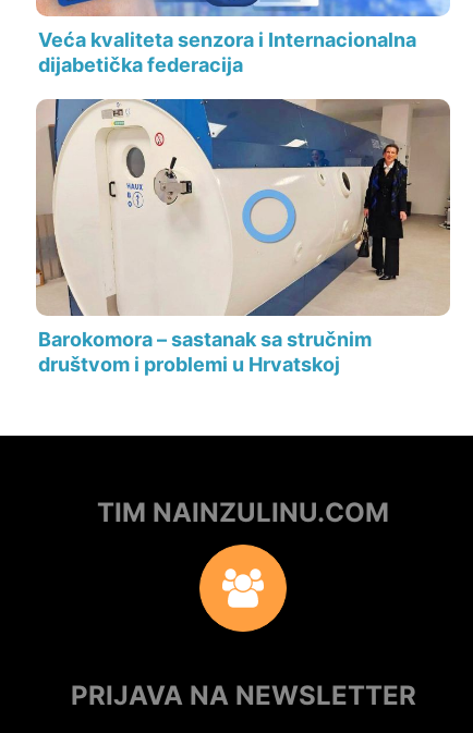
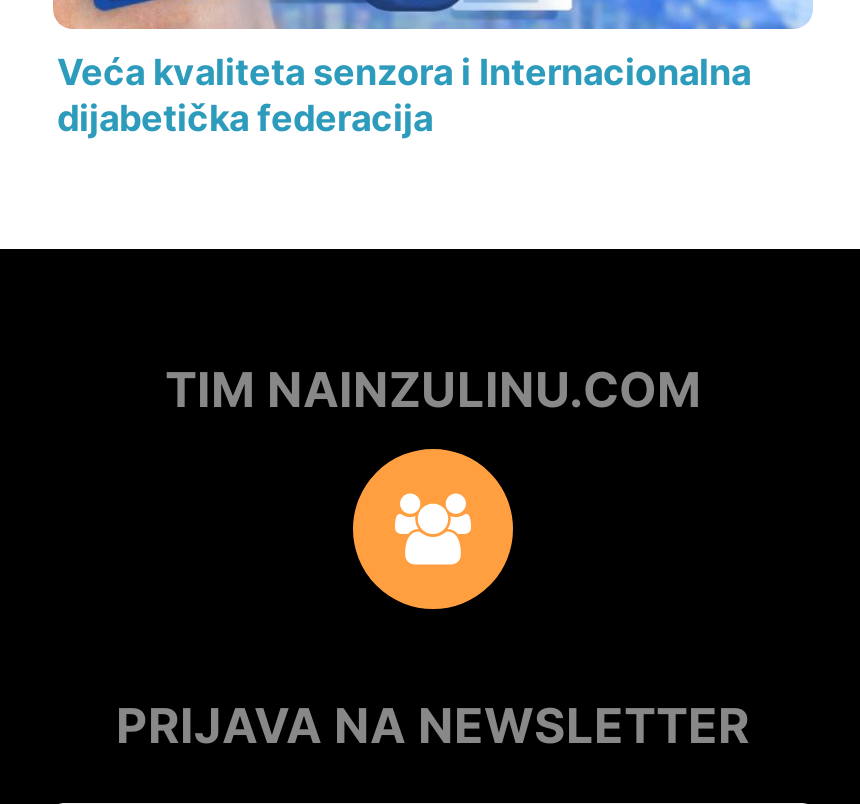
- [image]
- Barokomora – sastanak sa stručnim
- društvom i problemi u Hrvatskoj
